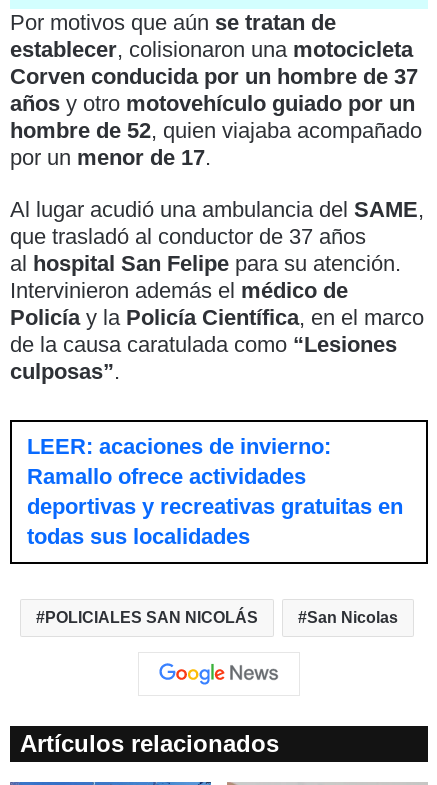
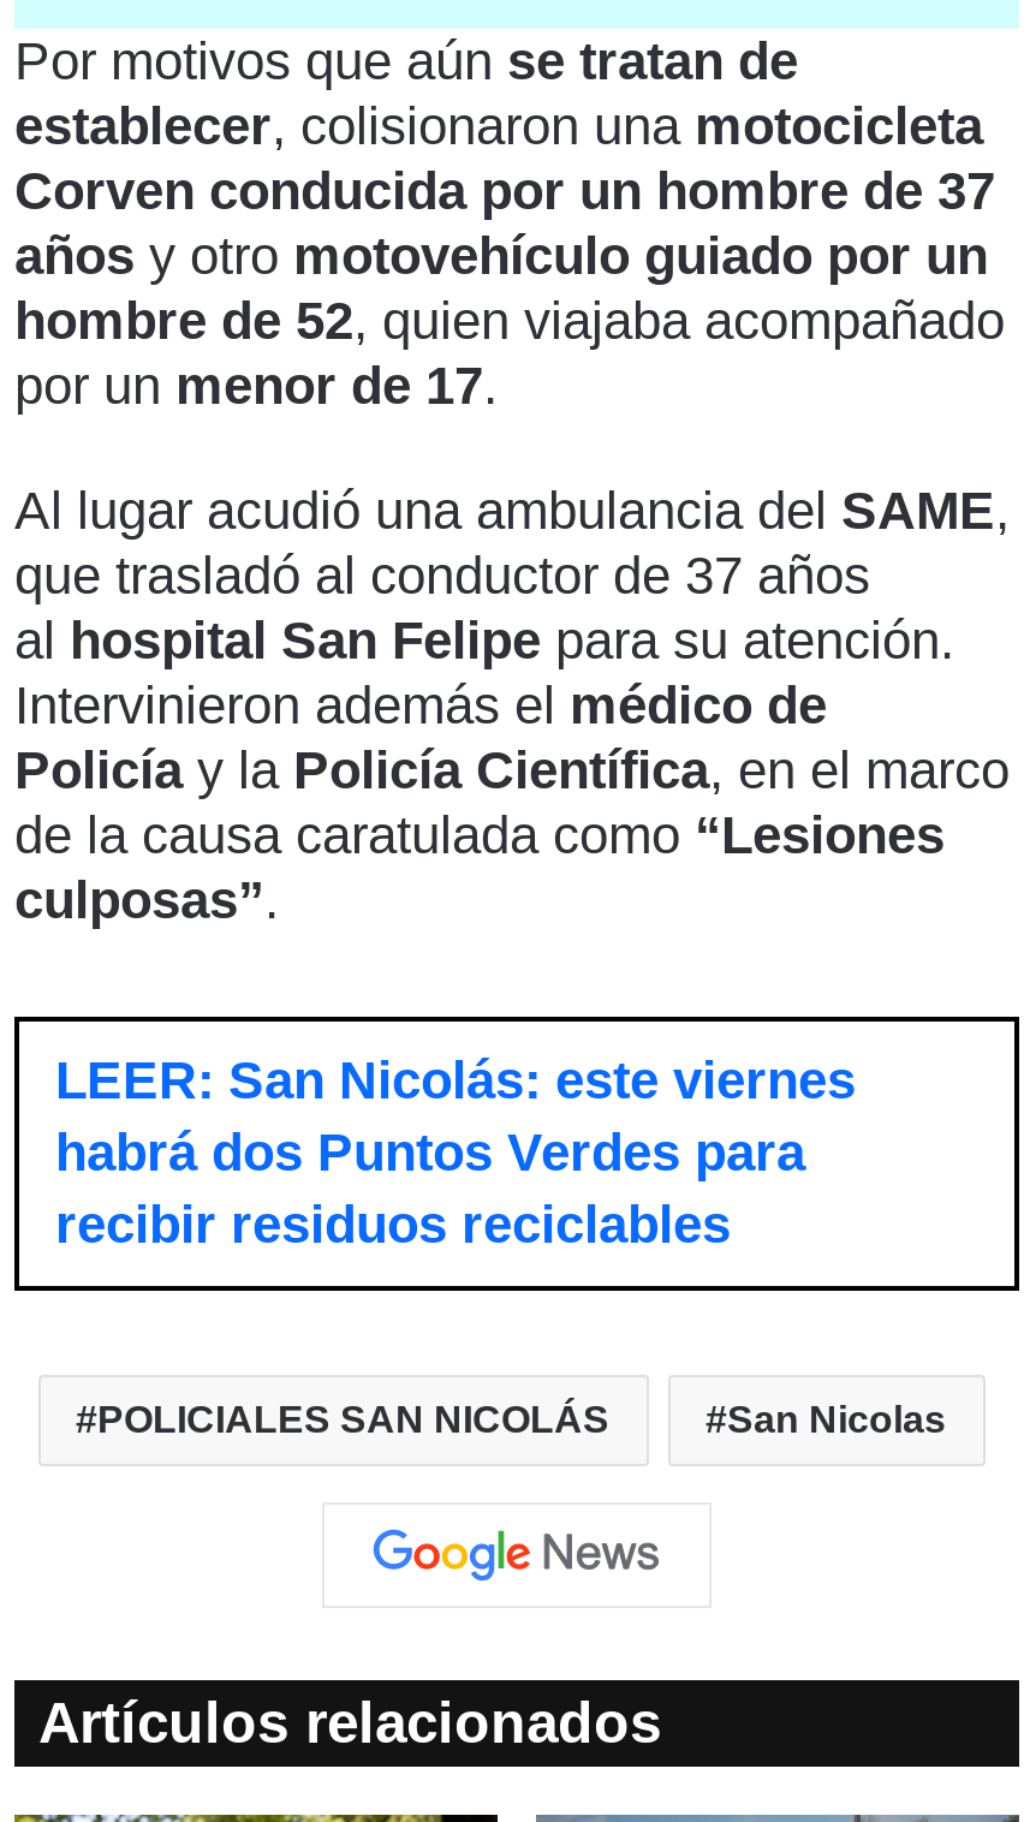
- LEER: acaciones de invierno:
- Ramallo ofrece actividades
- deportivas y recreativas gratuitas en
- todas sus localidades
+ LEER: San Nicolás: este viernes
+ habrá dos Puntos Verdes para
+ recibir residuos reciclables
